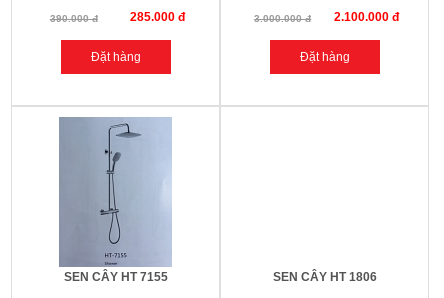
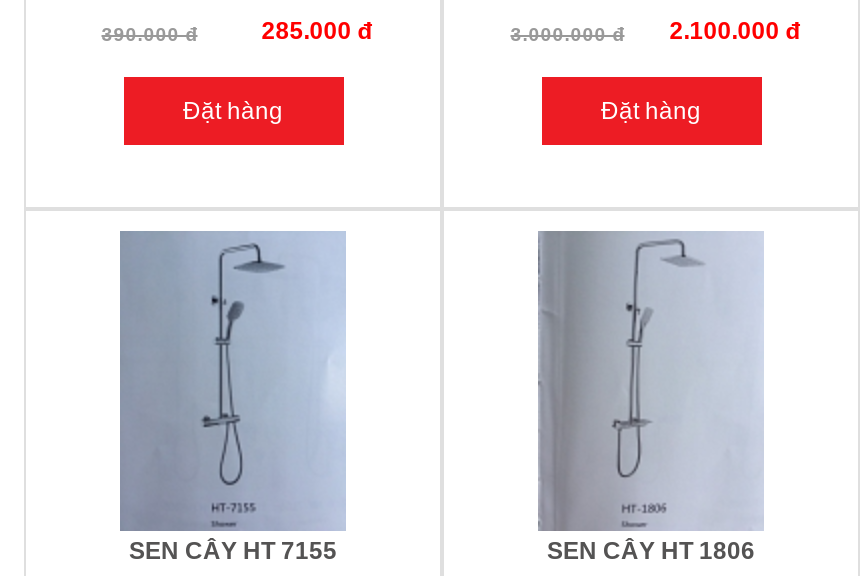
+ [image]
